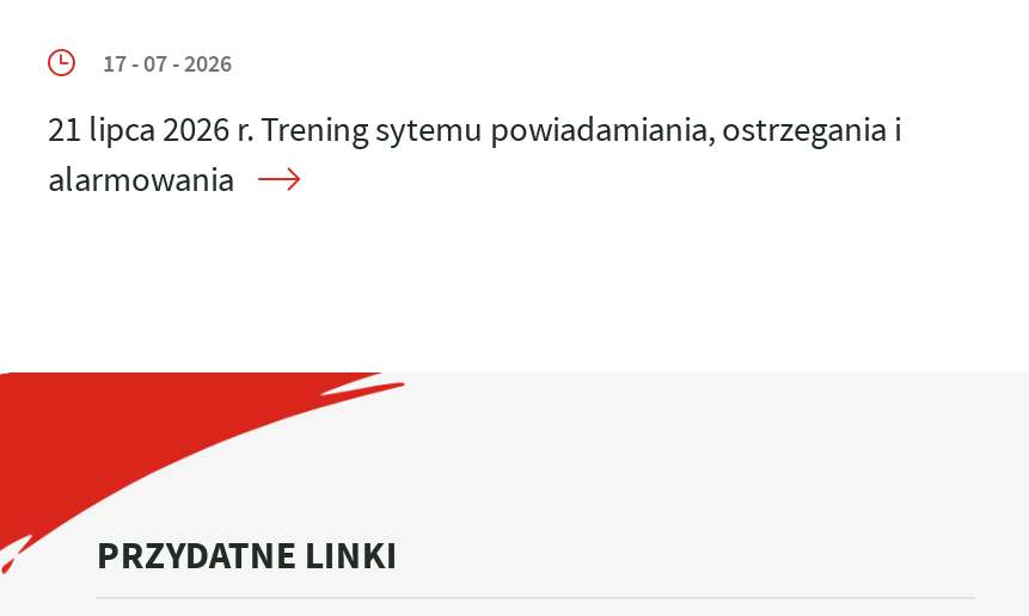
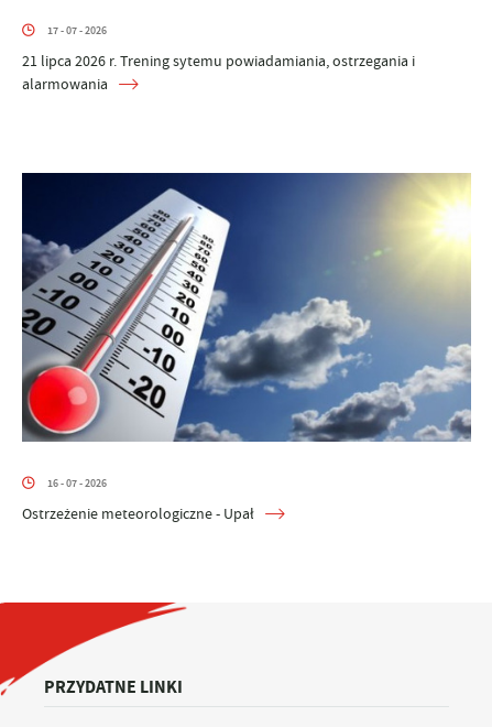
+ [image]
+ 16 - 07 - 2026
+ Ostrzeżenie meteorologiczne - Upał
